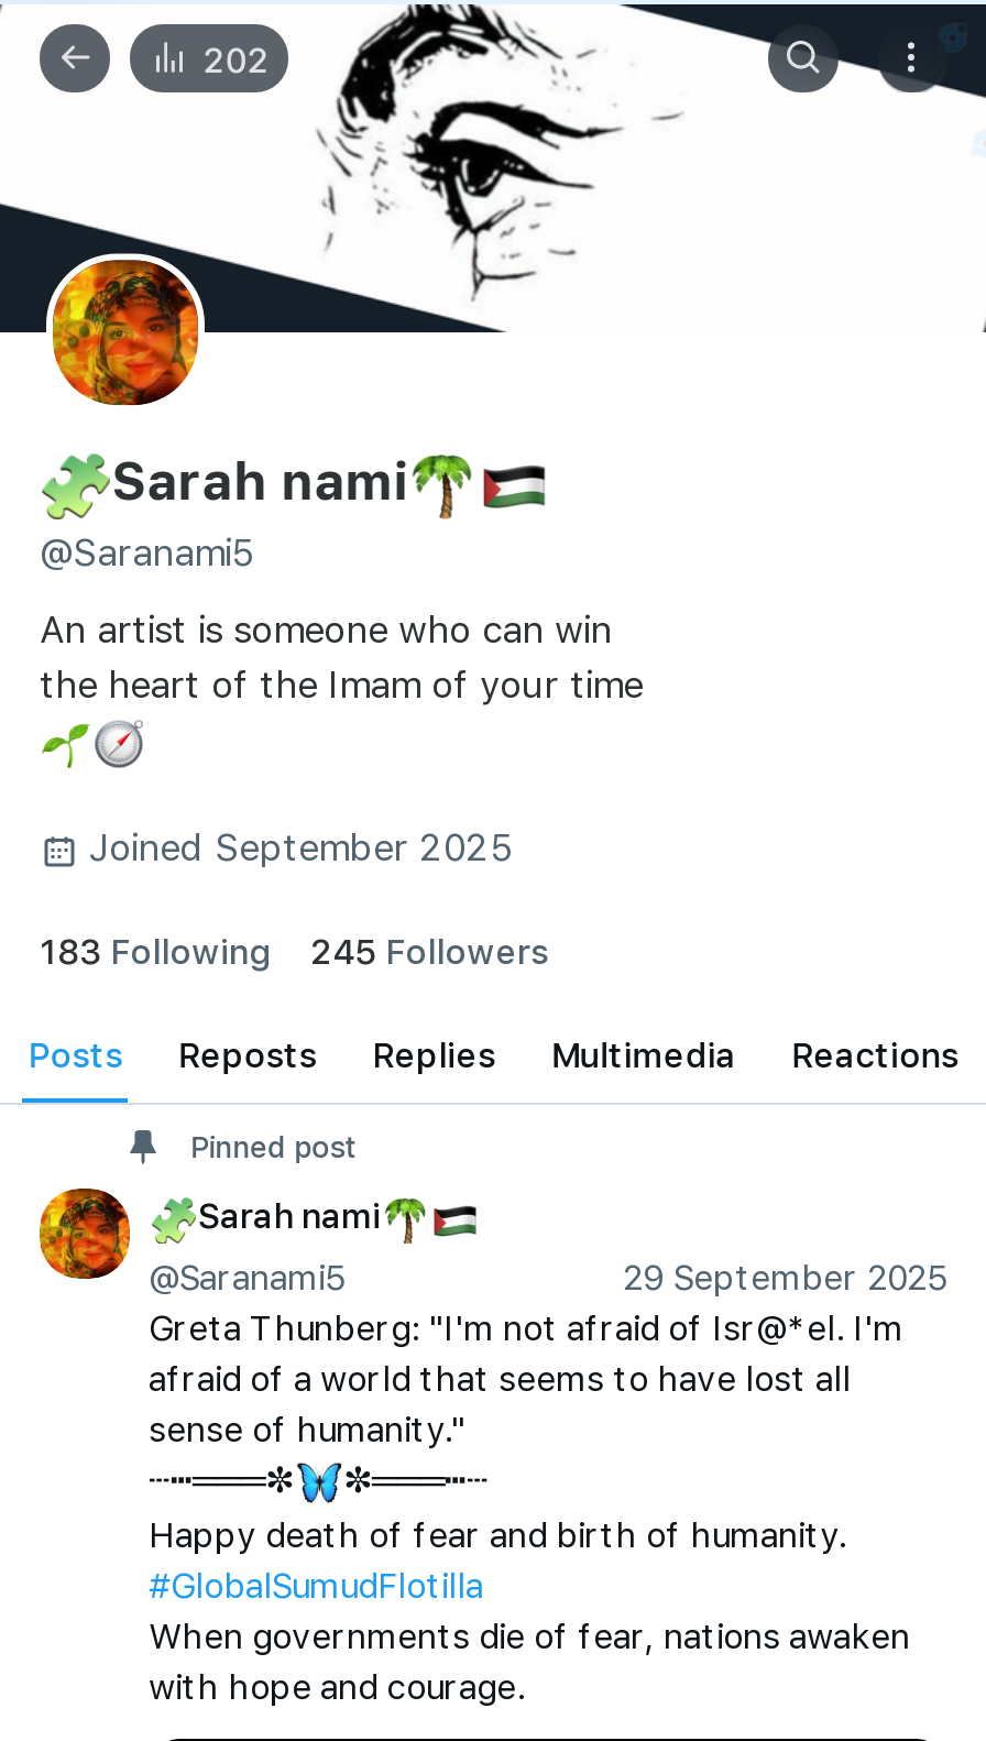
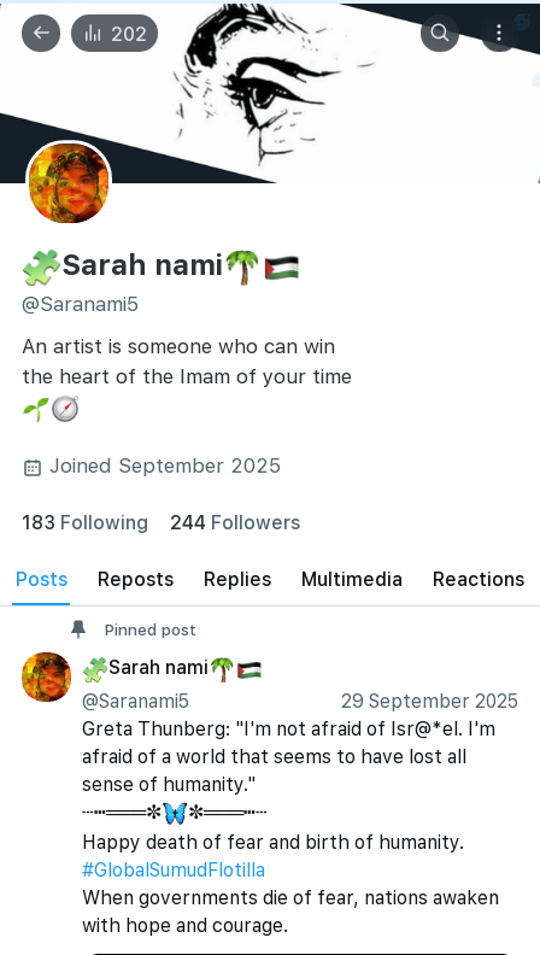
- 183 Following 245 Followers
+ 183 Following 244 Followers
